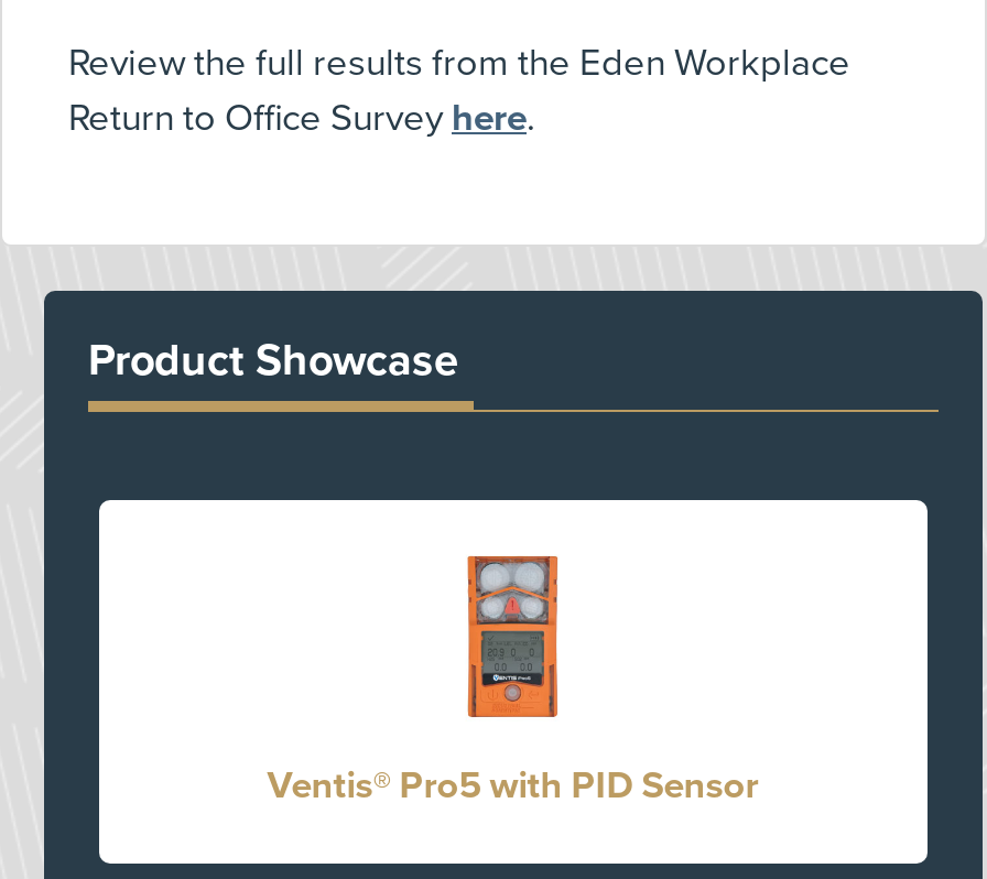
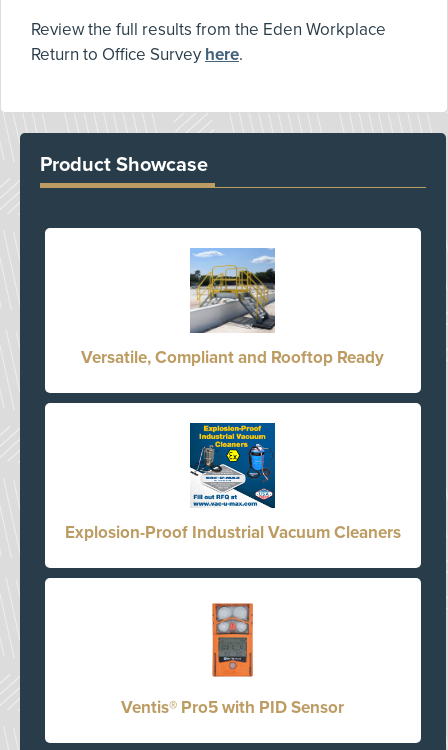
+ [image]
+ Explosion-Proof Industrial Vacuum Cleaners

+ [image]
+ Versatile, Compliant and Rooftop Ready
